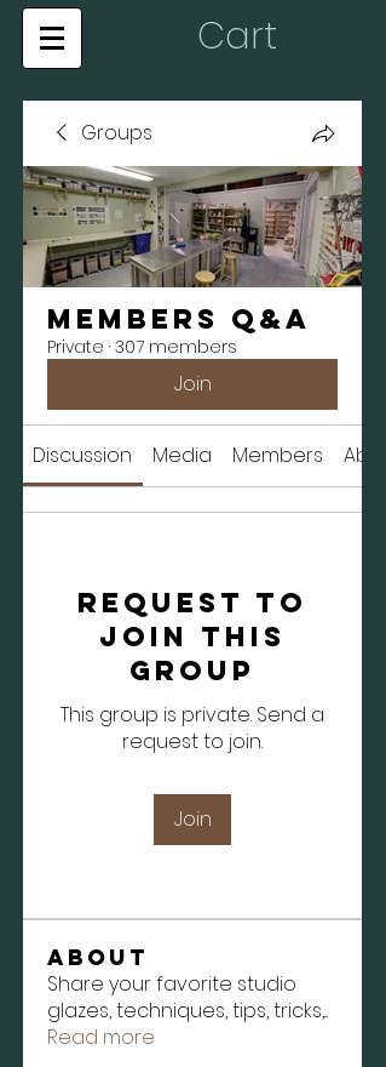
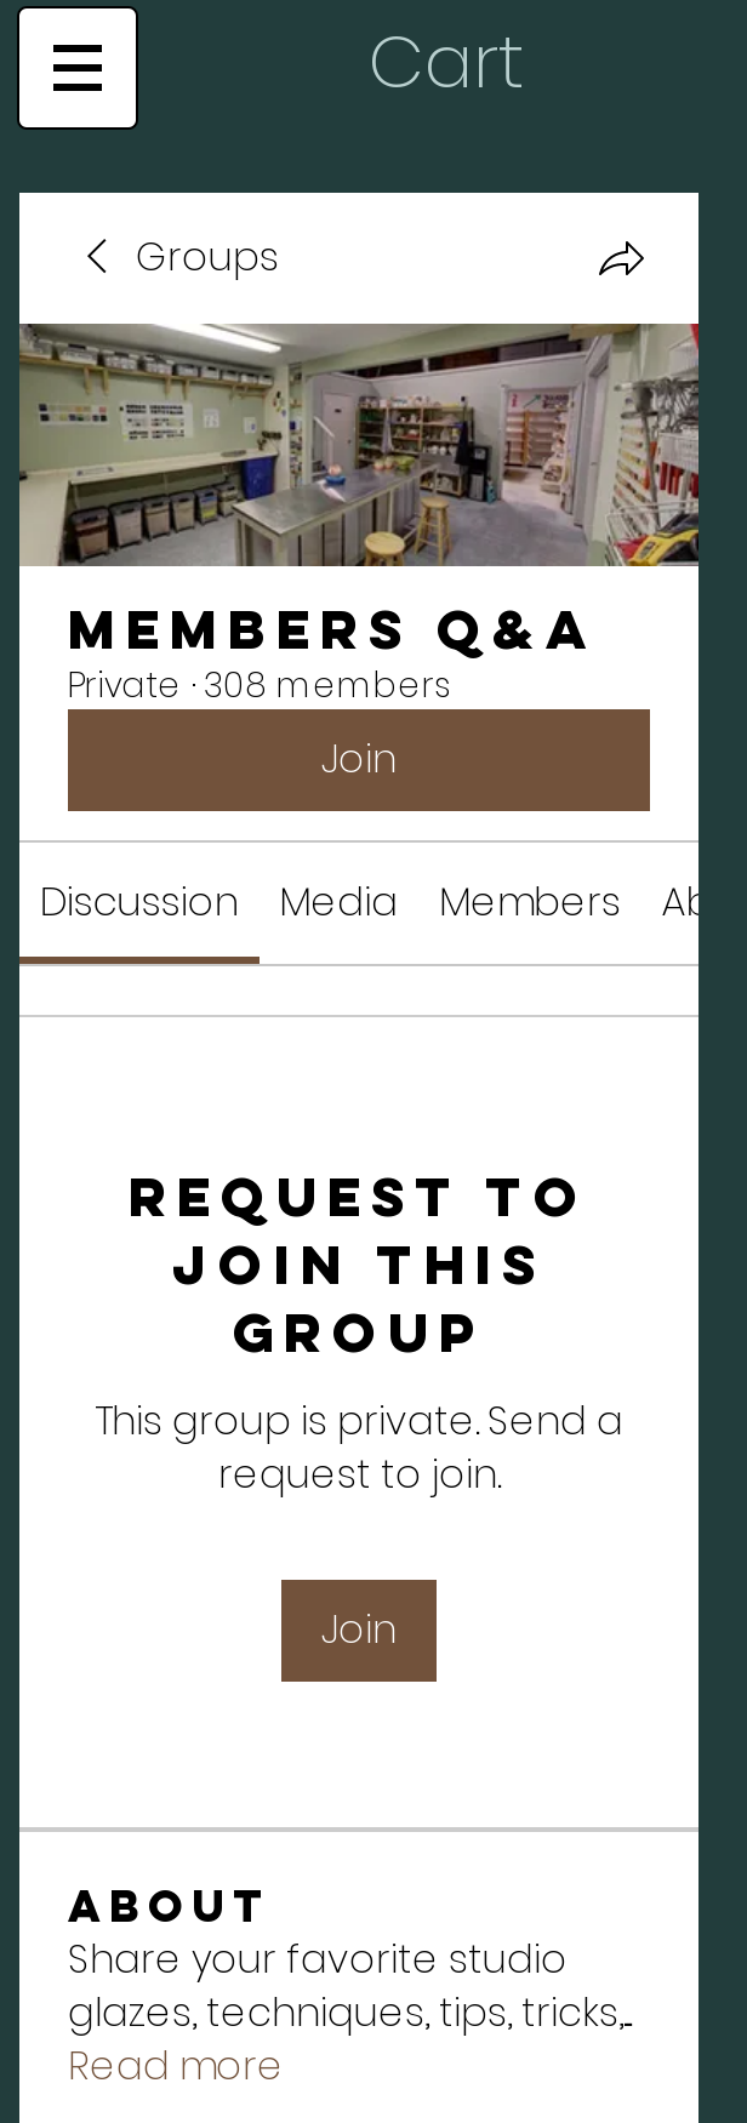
- Private 307 members
+ Private 308 members
